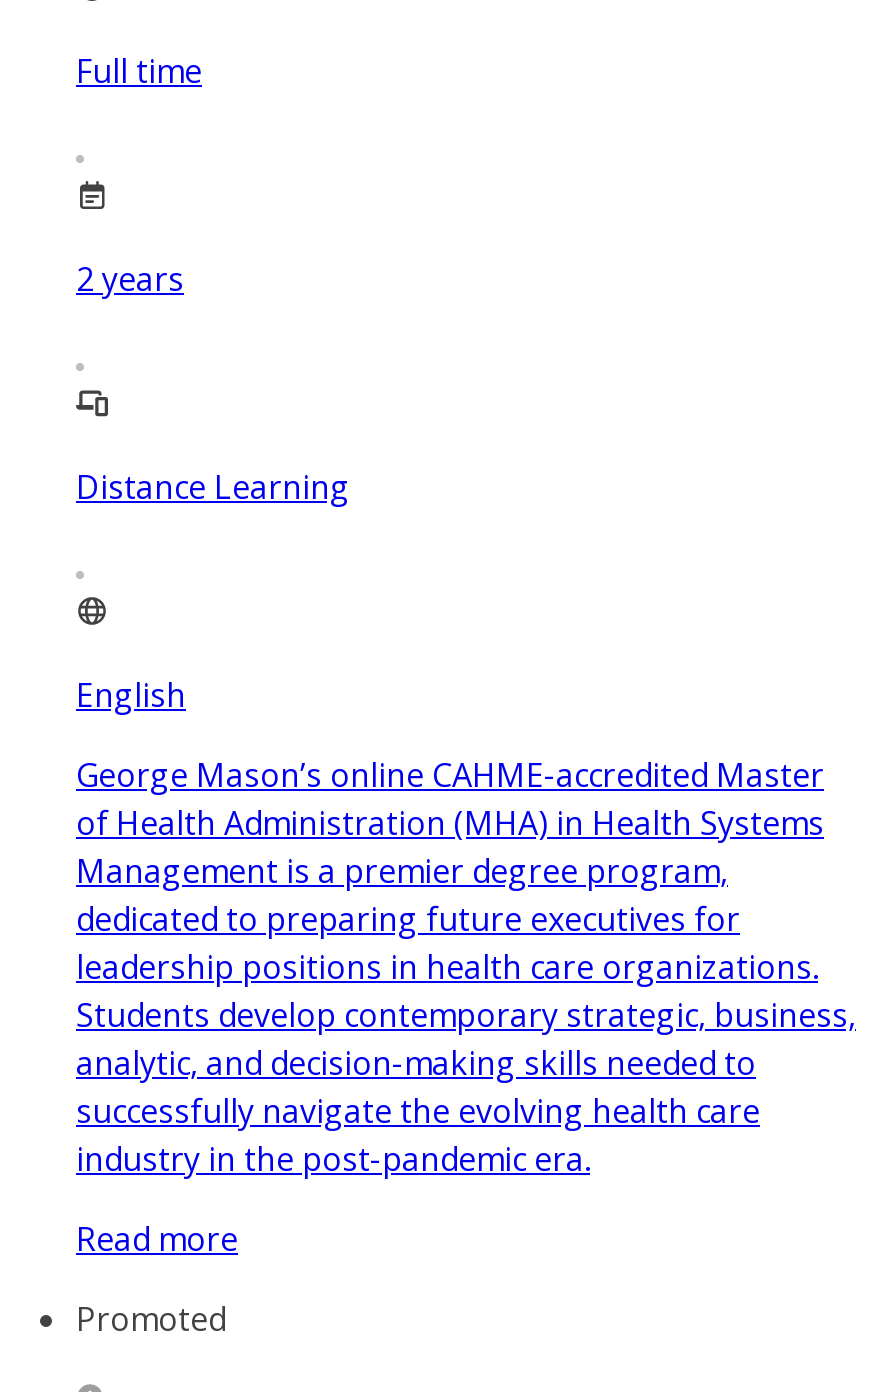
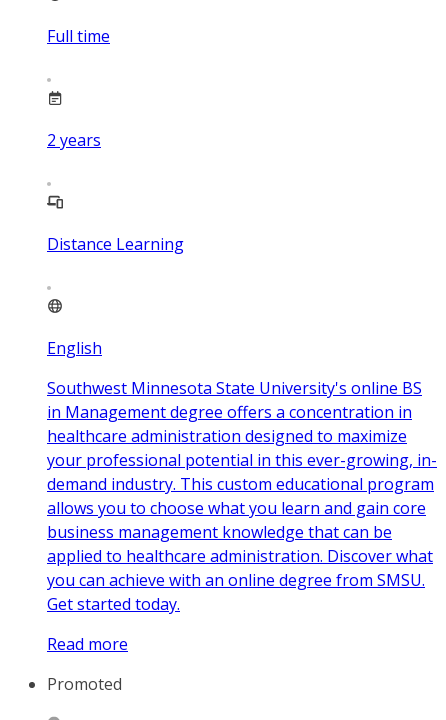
- George Mason’s online CAHME-accredited Master
- of Health Administration (MHA) in Health Systems
- Management is a premier degree program,
- dedicated to preparing future executives for
- leadership positions in health care organizations.
- Students develop contemporary strategic, business,
- analytic, and decision-making skills needed to
- successfully navigate the evolving health care
- industry in the post-pandemic era.
+ Southwest Minnesota State University's online BS
+ in Management degree offers a concentration in
+ healthcare administration designed to maximize
+ your professional potential in this ever-growing, in-
+ demand industry. This custom educational program
+ allows you to choose what you learn and gain core
+ business management knowledge that can be
+ applied to healthcare administration. Discover what
+ you can achieve with an online degree from SMSU.
+ Get started today.
